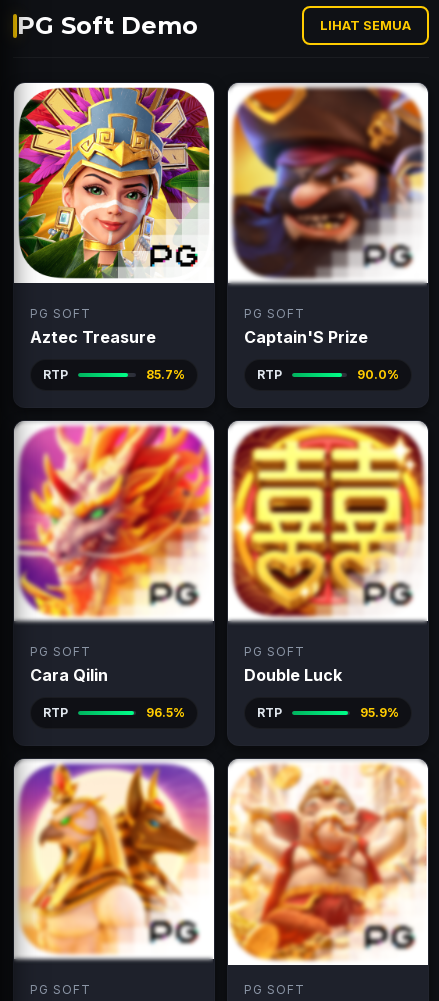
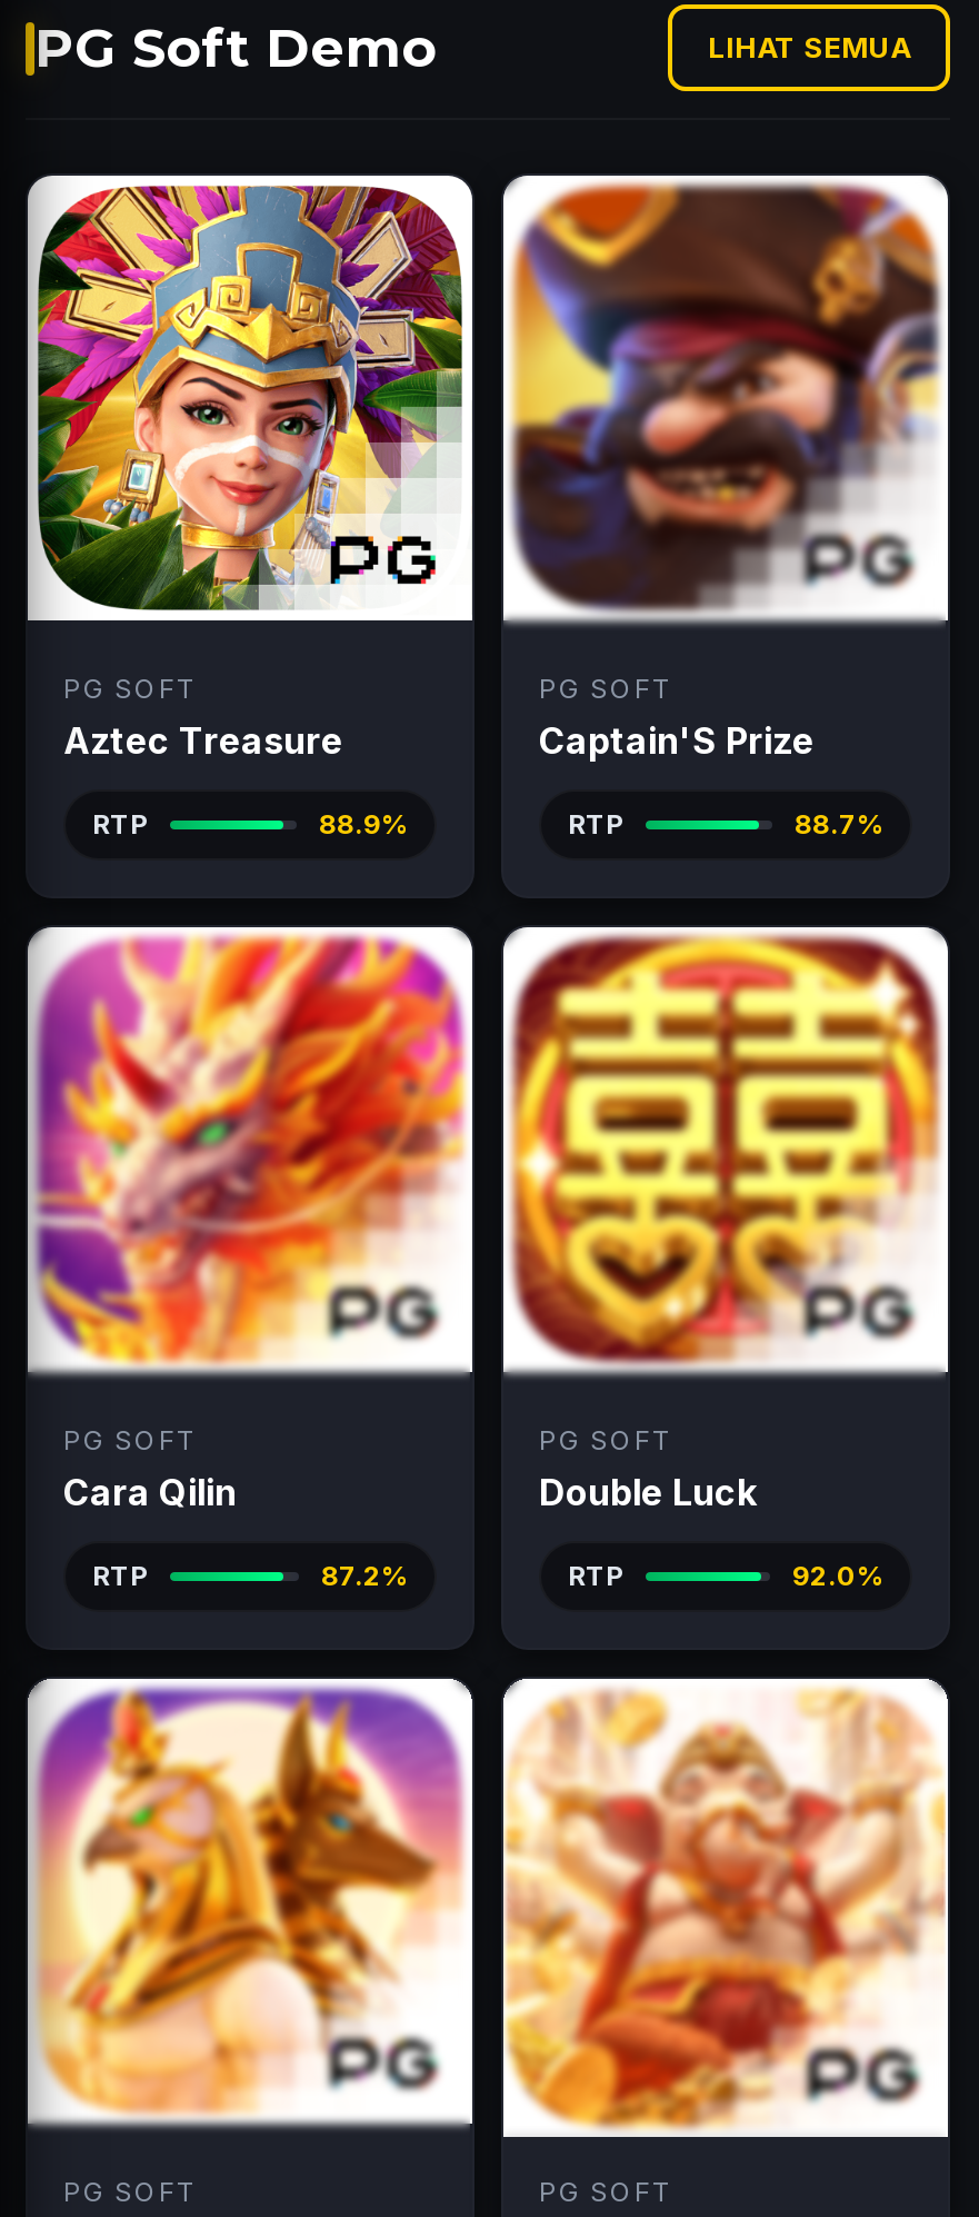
- 85.7%
+ 88.9%

- 90.0%
+ 88.7%

- 96.5%
+ 87.2%

- 95.9%
+ 92.0%
